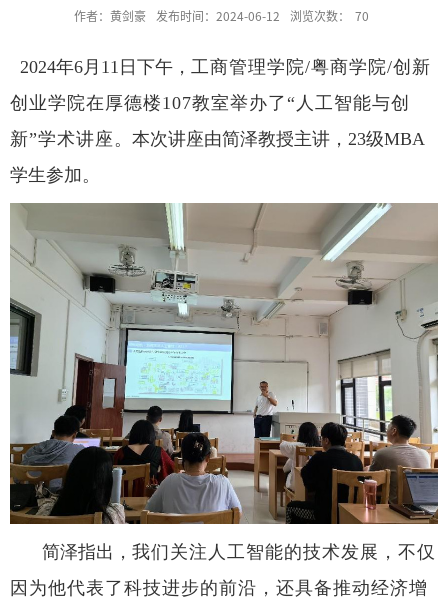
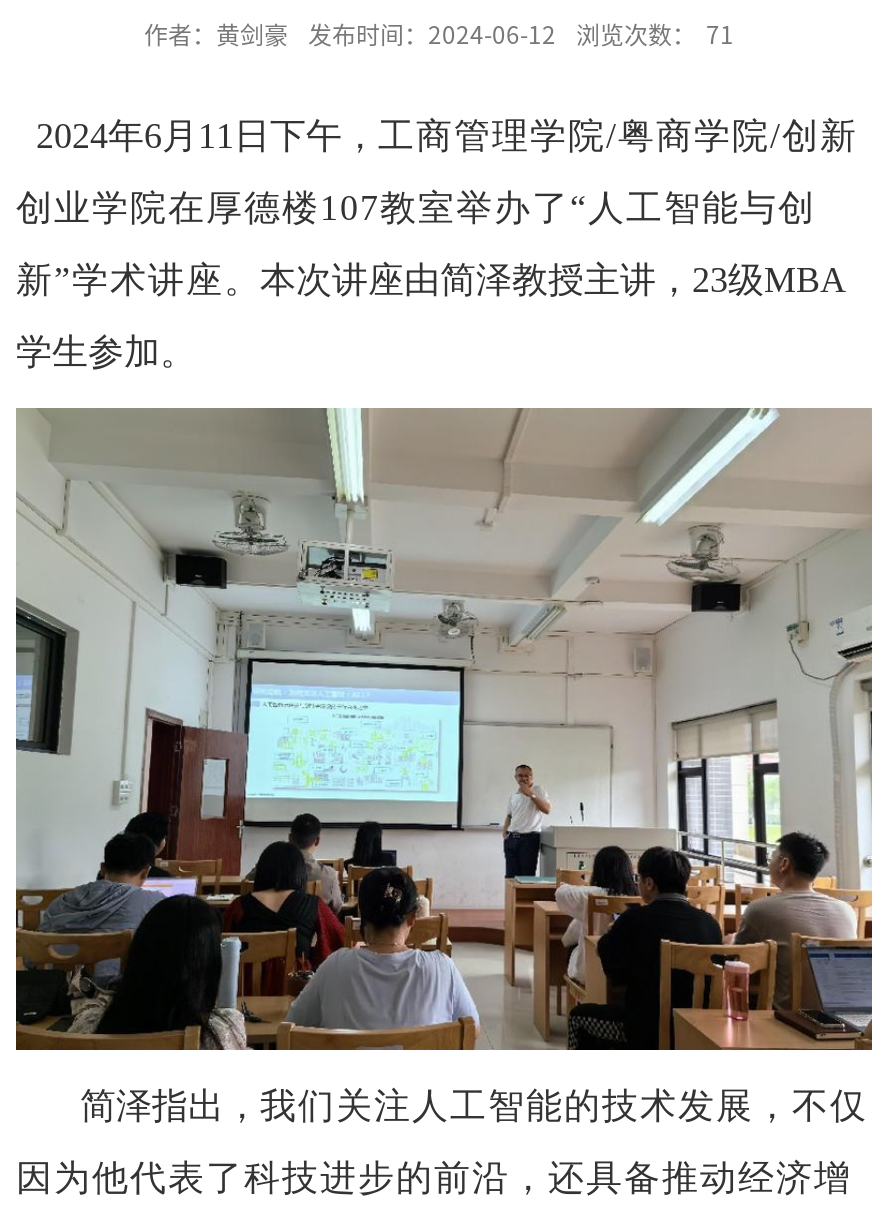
- 作者：黄剑豪 发布时间：2024-06-12 浏览次数： 70
+ 作者：黄剑豪 发布时间：2024-06-12 浏览次数： 71
